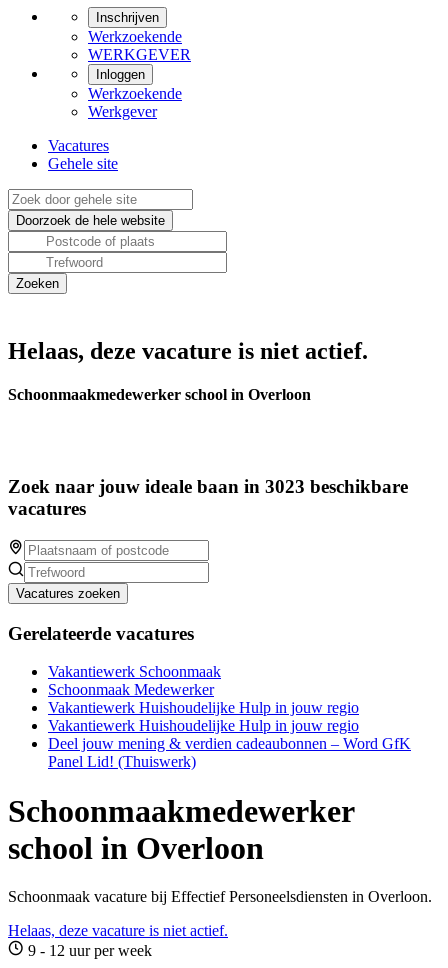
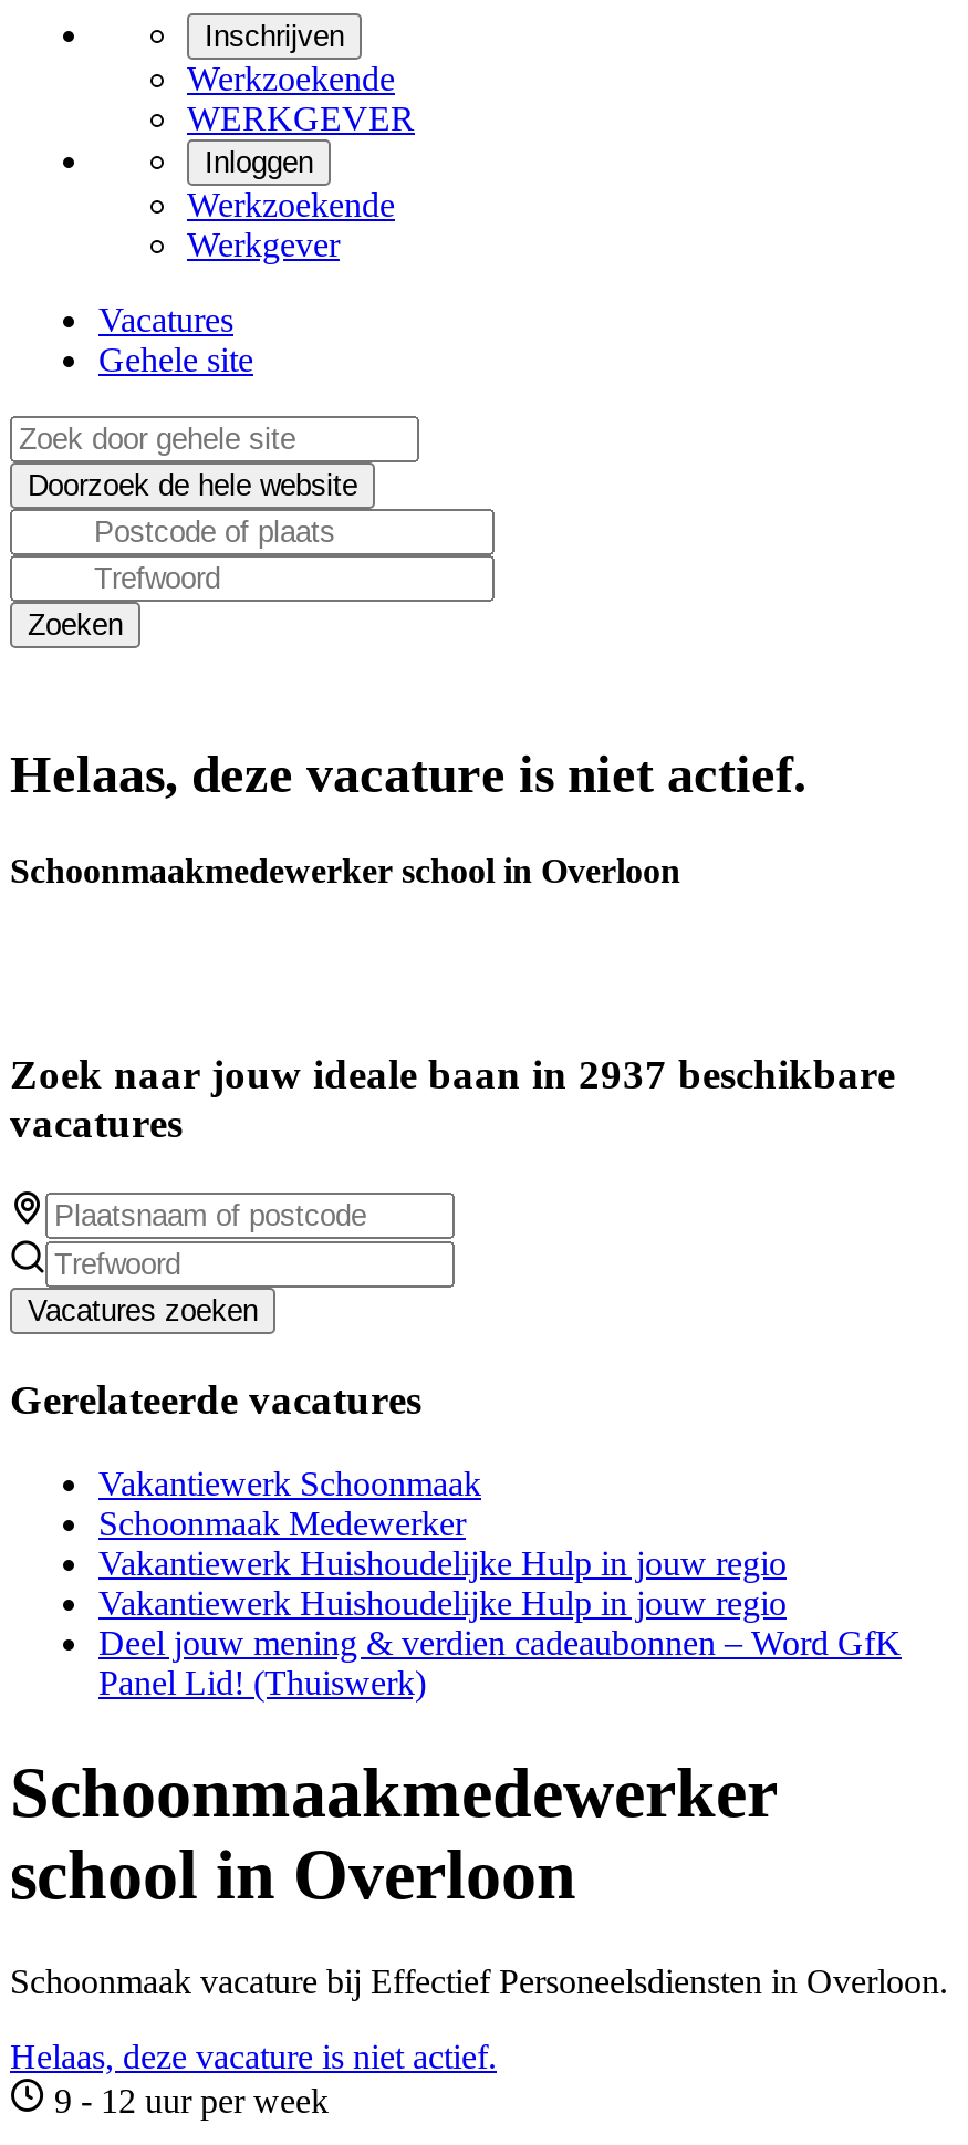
- Zoek naar jouw ideale baan in 3023 beschikbare
+ Zoek naar jouw ideale baan in 2937 beschikbare
